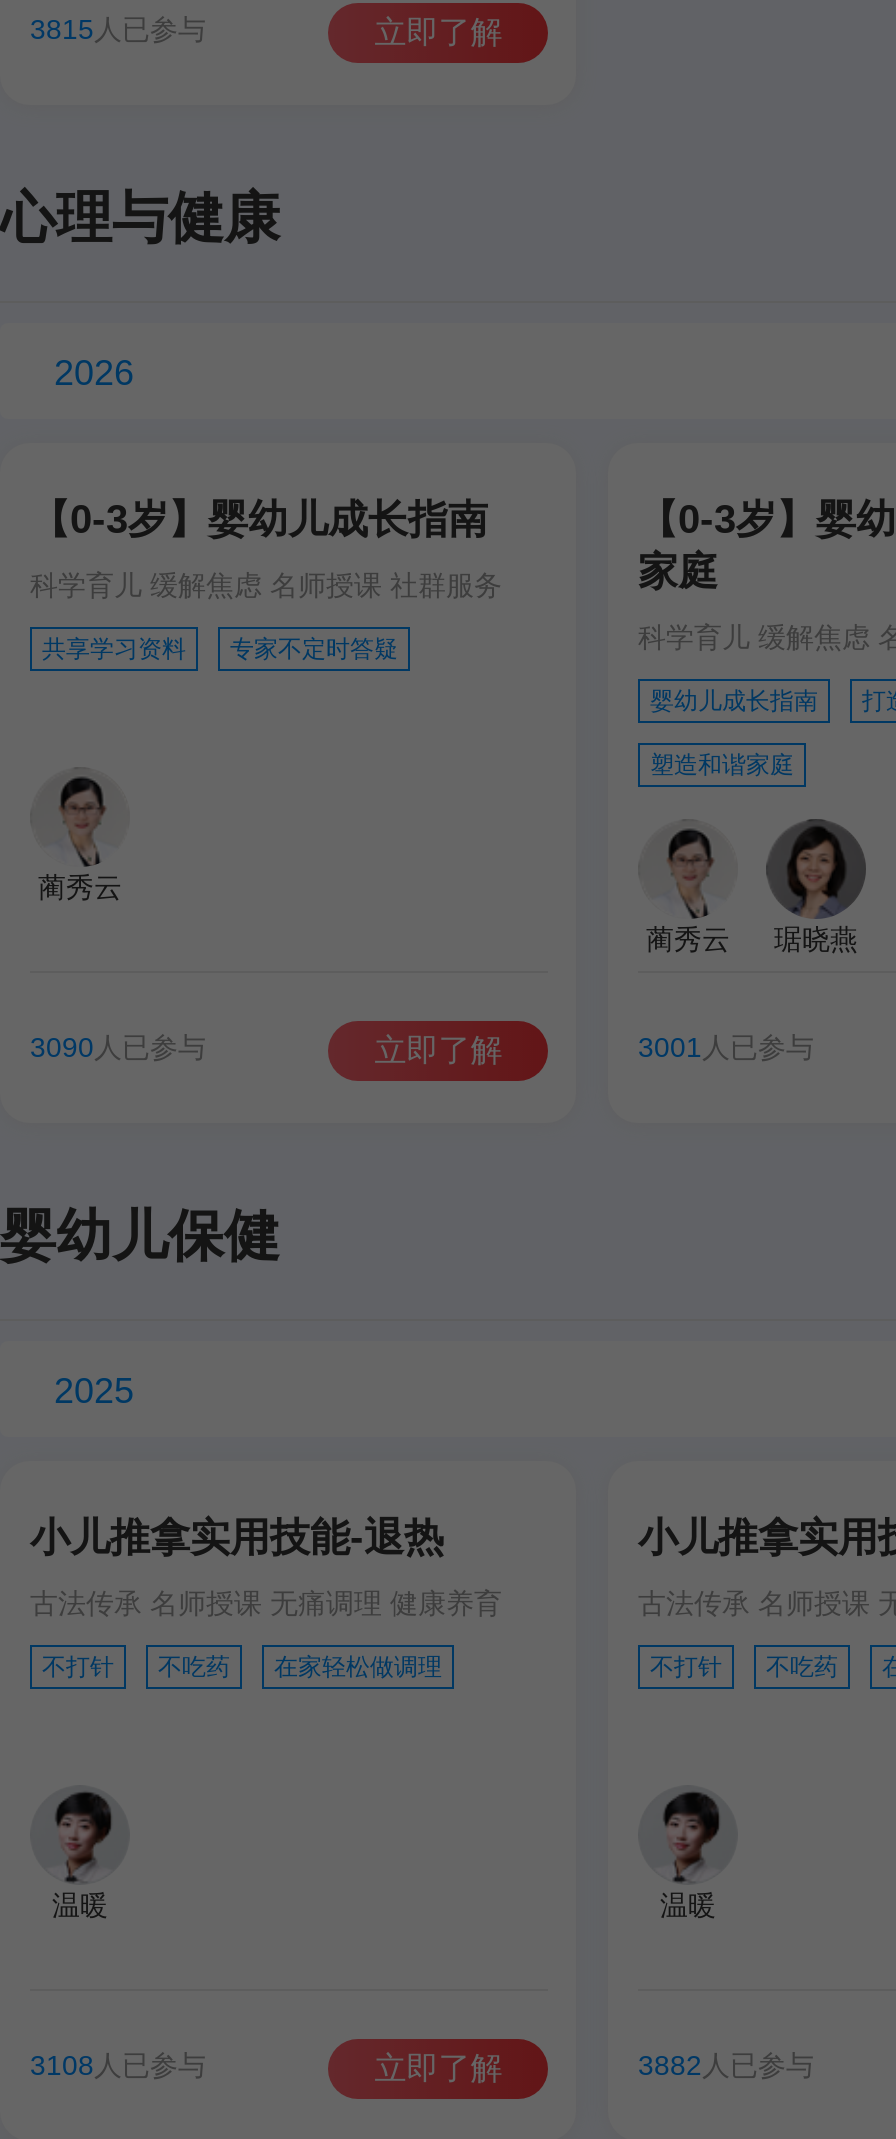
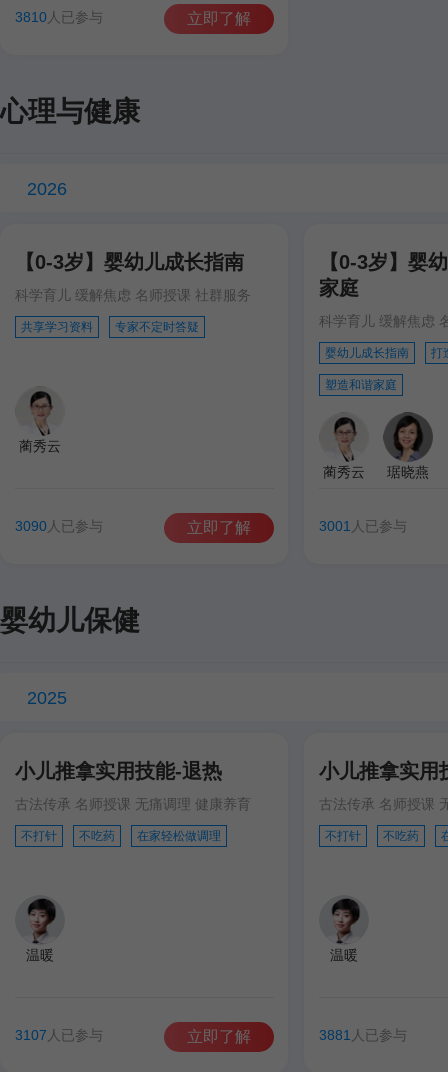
- 3815人已参与
+ 3810人已参与

- 3108人已参与
+ 3107人已参与

- 3882人已参与
+ 3881人已参与
